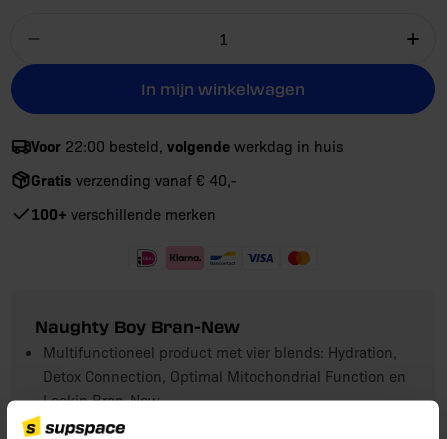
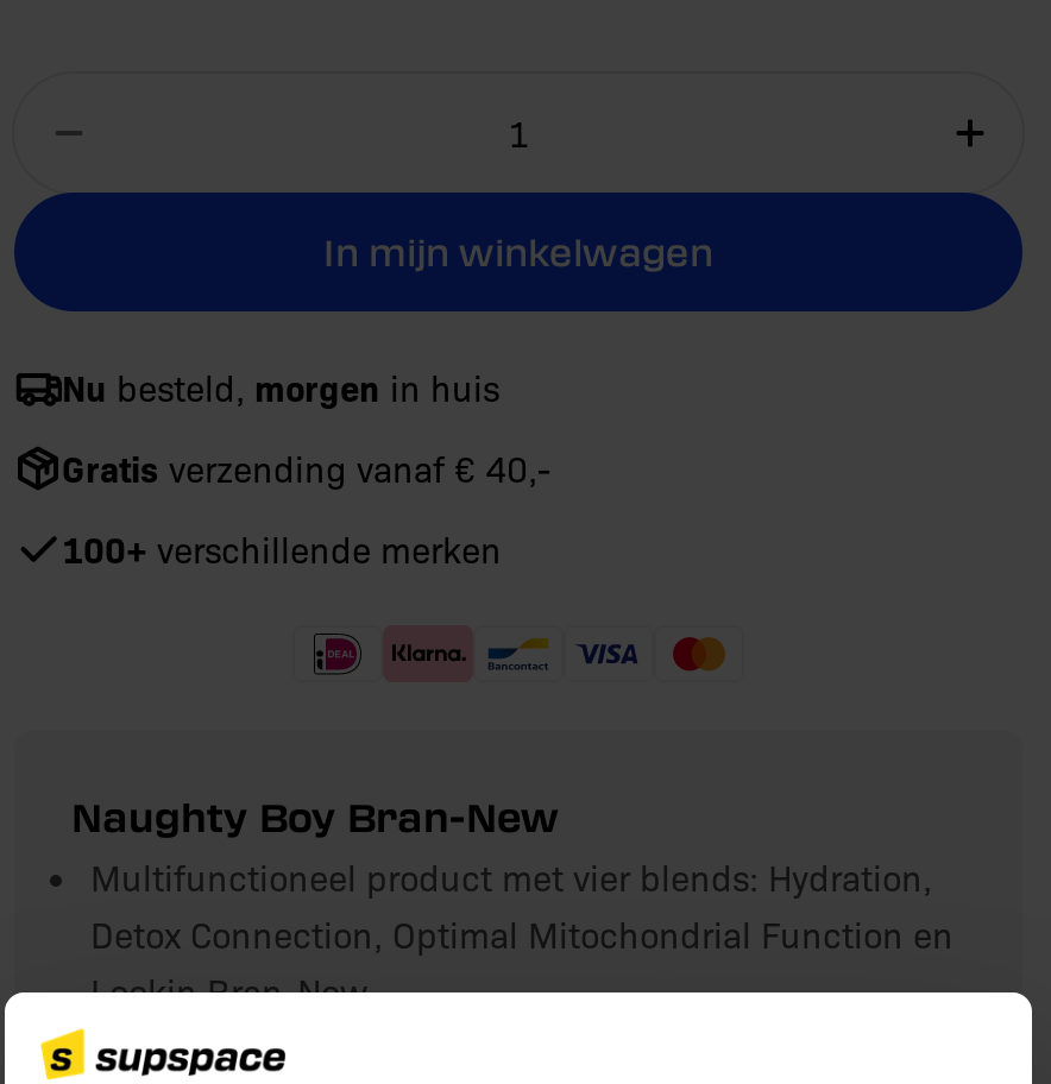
- Voor 22:00 besteld, volgende werkdag in huis
+ Nu besteld, morgen in huis
